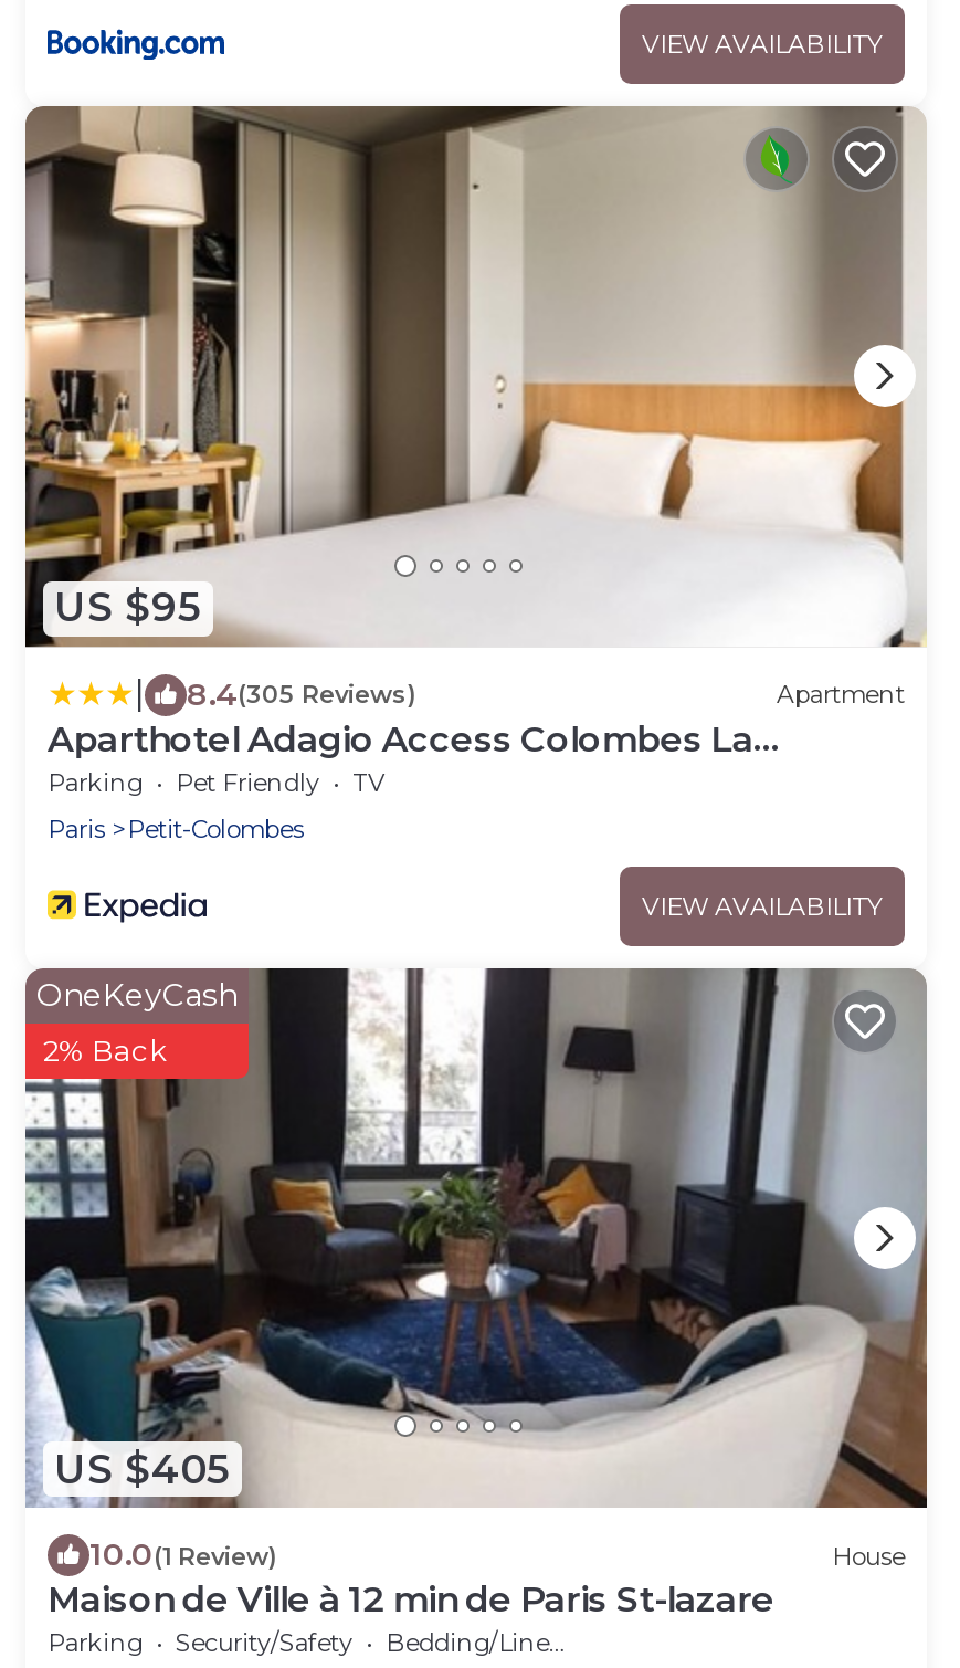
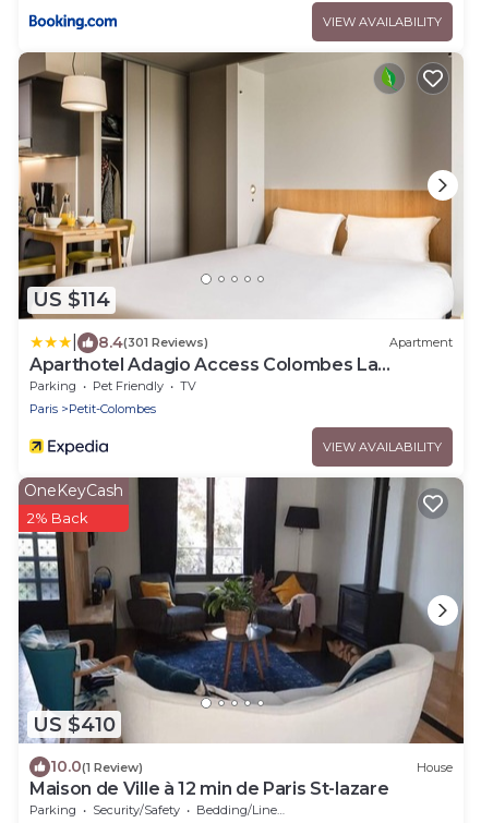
- US $95
+ US $114

- 8.4(305 Reviews)
+ 8.4(301 Reviews)

- US $405
+ US $410
